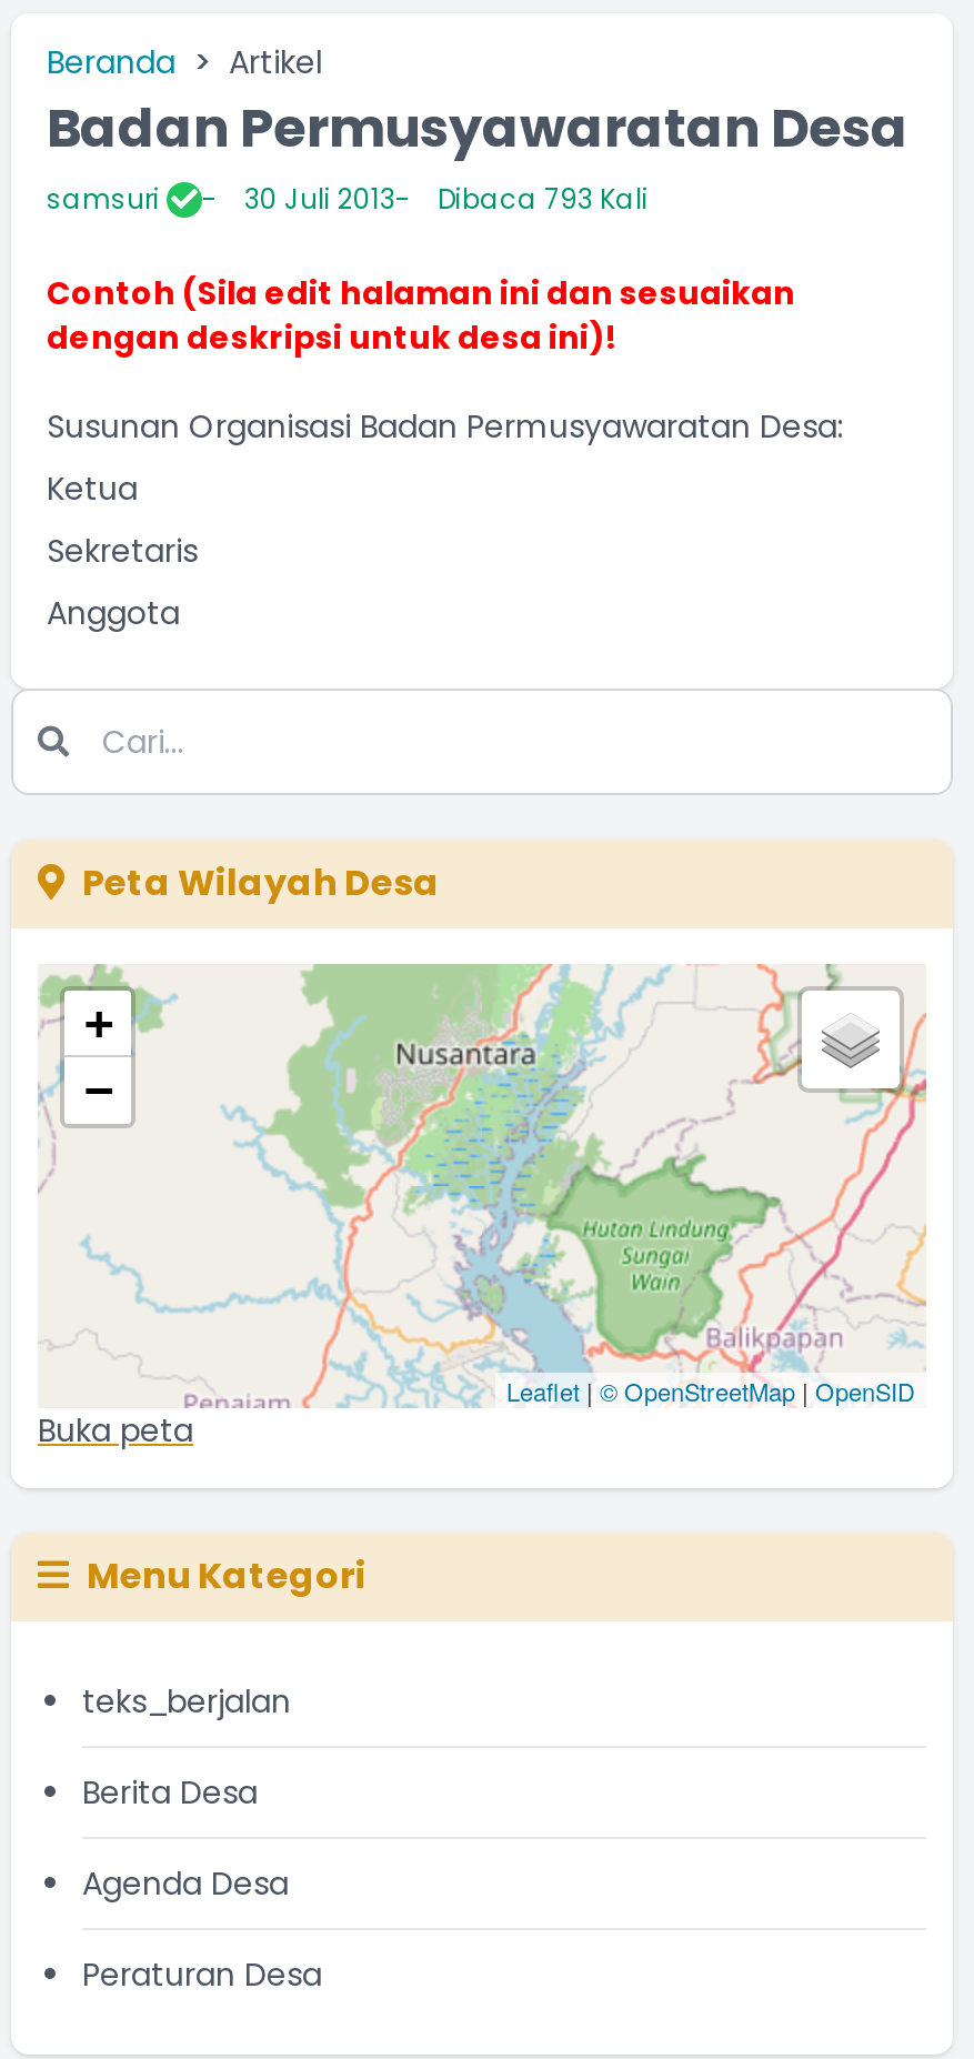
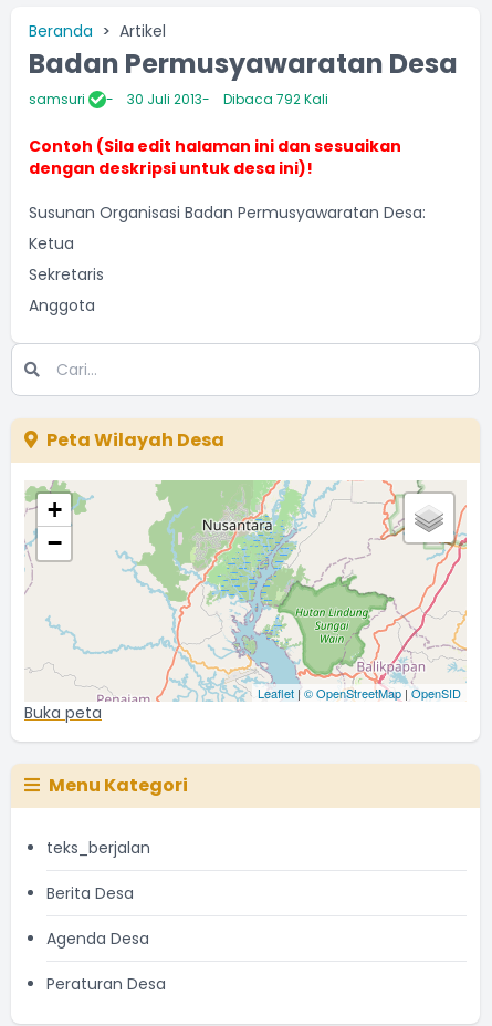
- 30 Juli 2013 Dibaca 793 Kali
+ 30 Juli 2013 Dibaca 792 Kali
